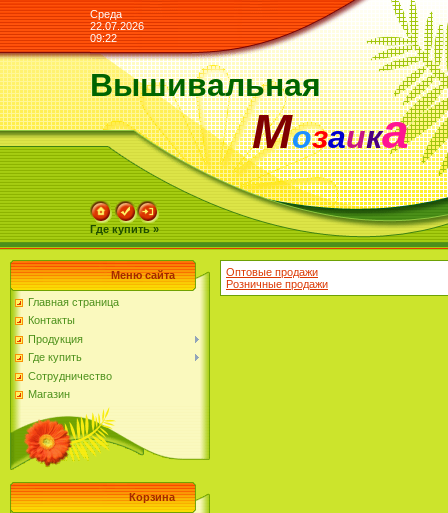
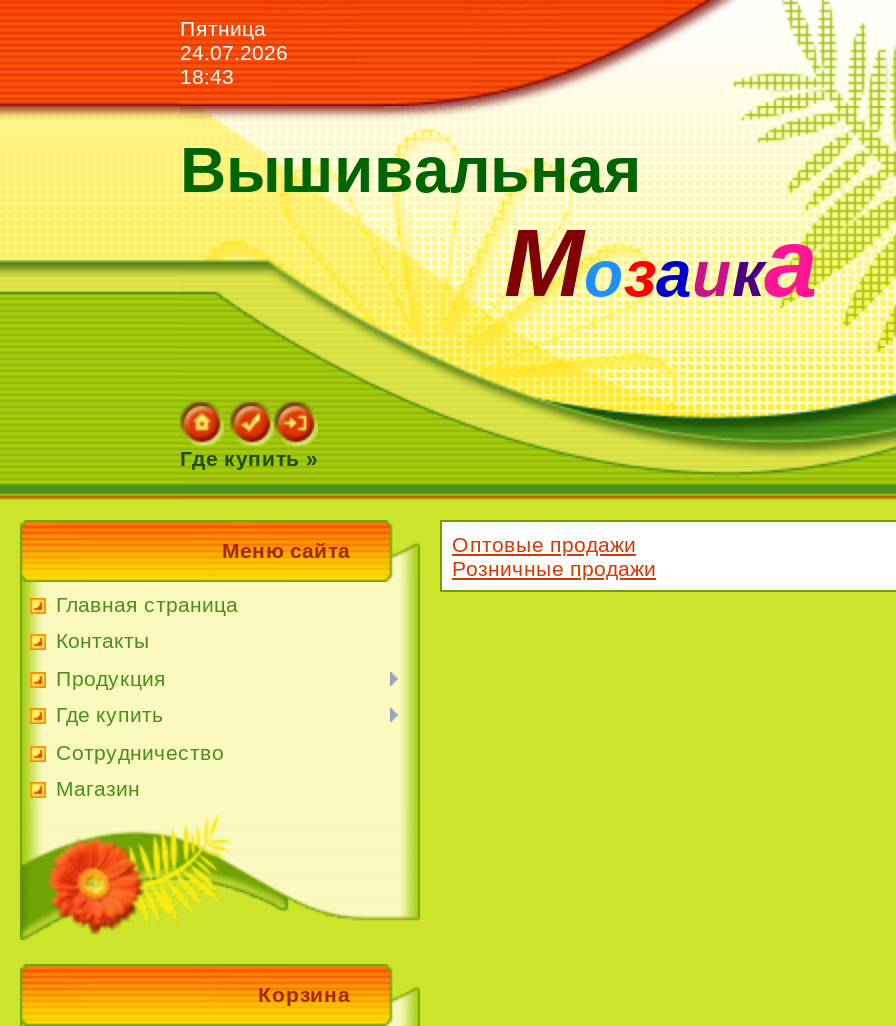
- Среда
- 22.07.2026
- 09:22
+ Пятница
+ 24.07.2026
+ 18:43
